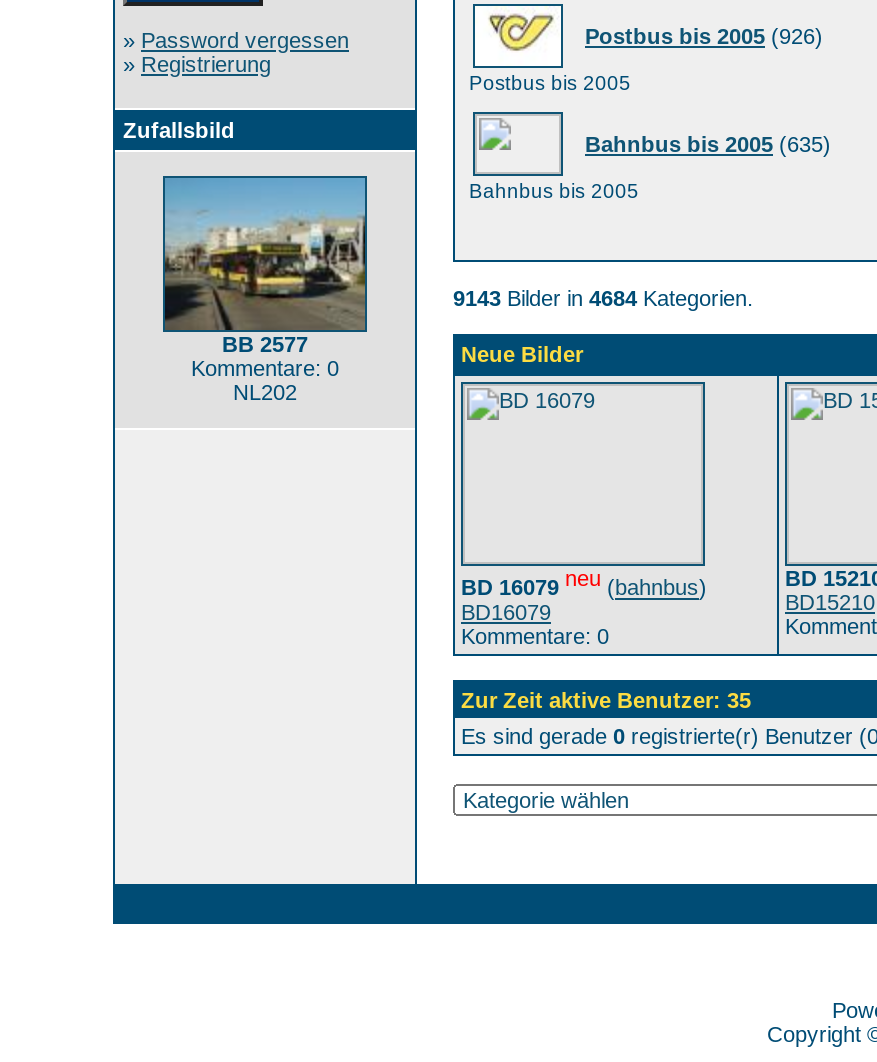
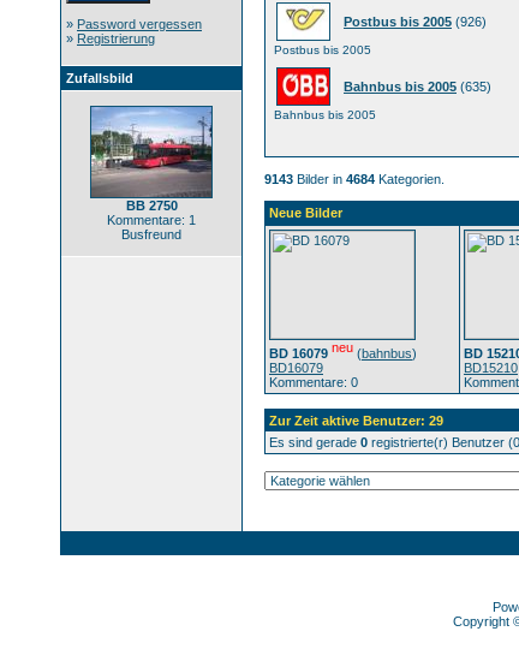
- [image]
+ [image]

- [image]
- BB 2577
- Kommentare: 0
- NL202
+ [image]
+ BB 2750
+ Kommentare: 1
+ Busfreund

- Zur Zeit aktive Benutzer: 35
+ Zur Zeit aktive Benutzer: 29
